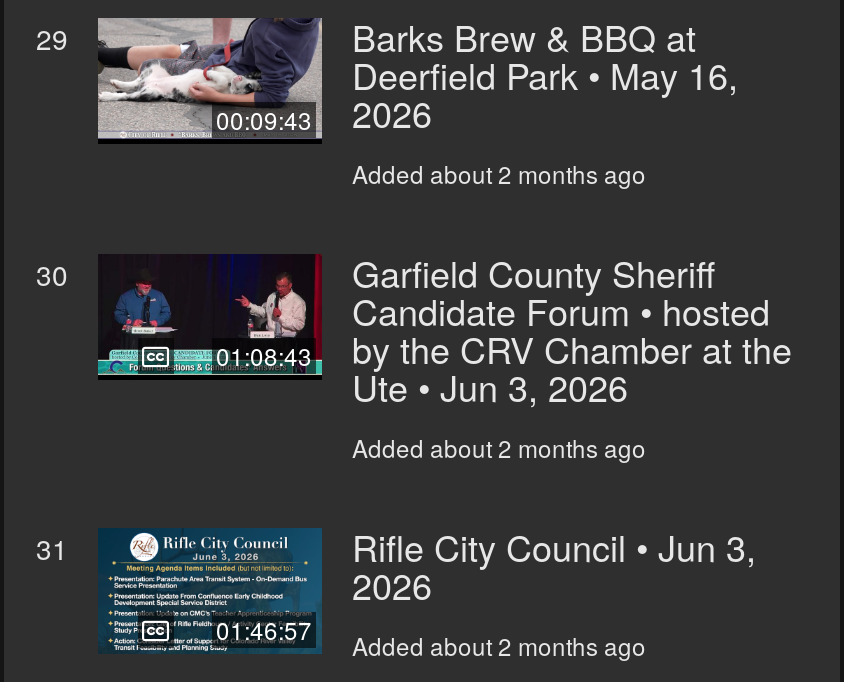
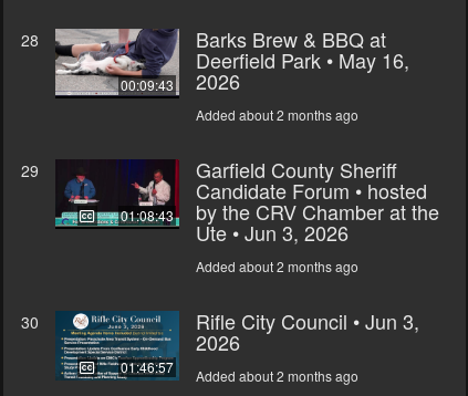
- 29
+ 28

- 30
+ 29

- 31
+ 30
